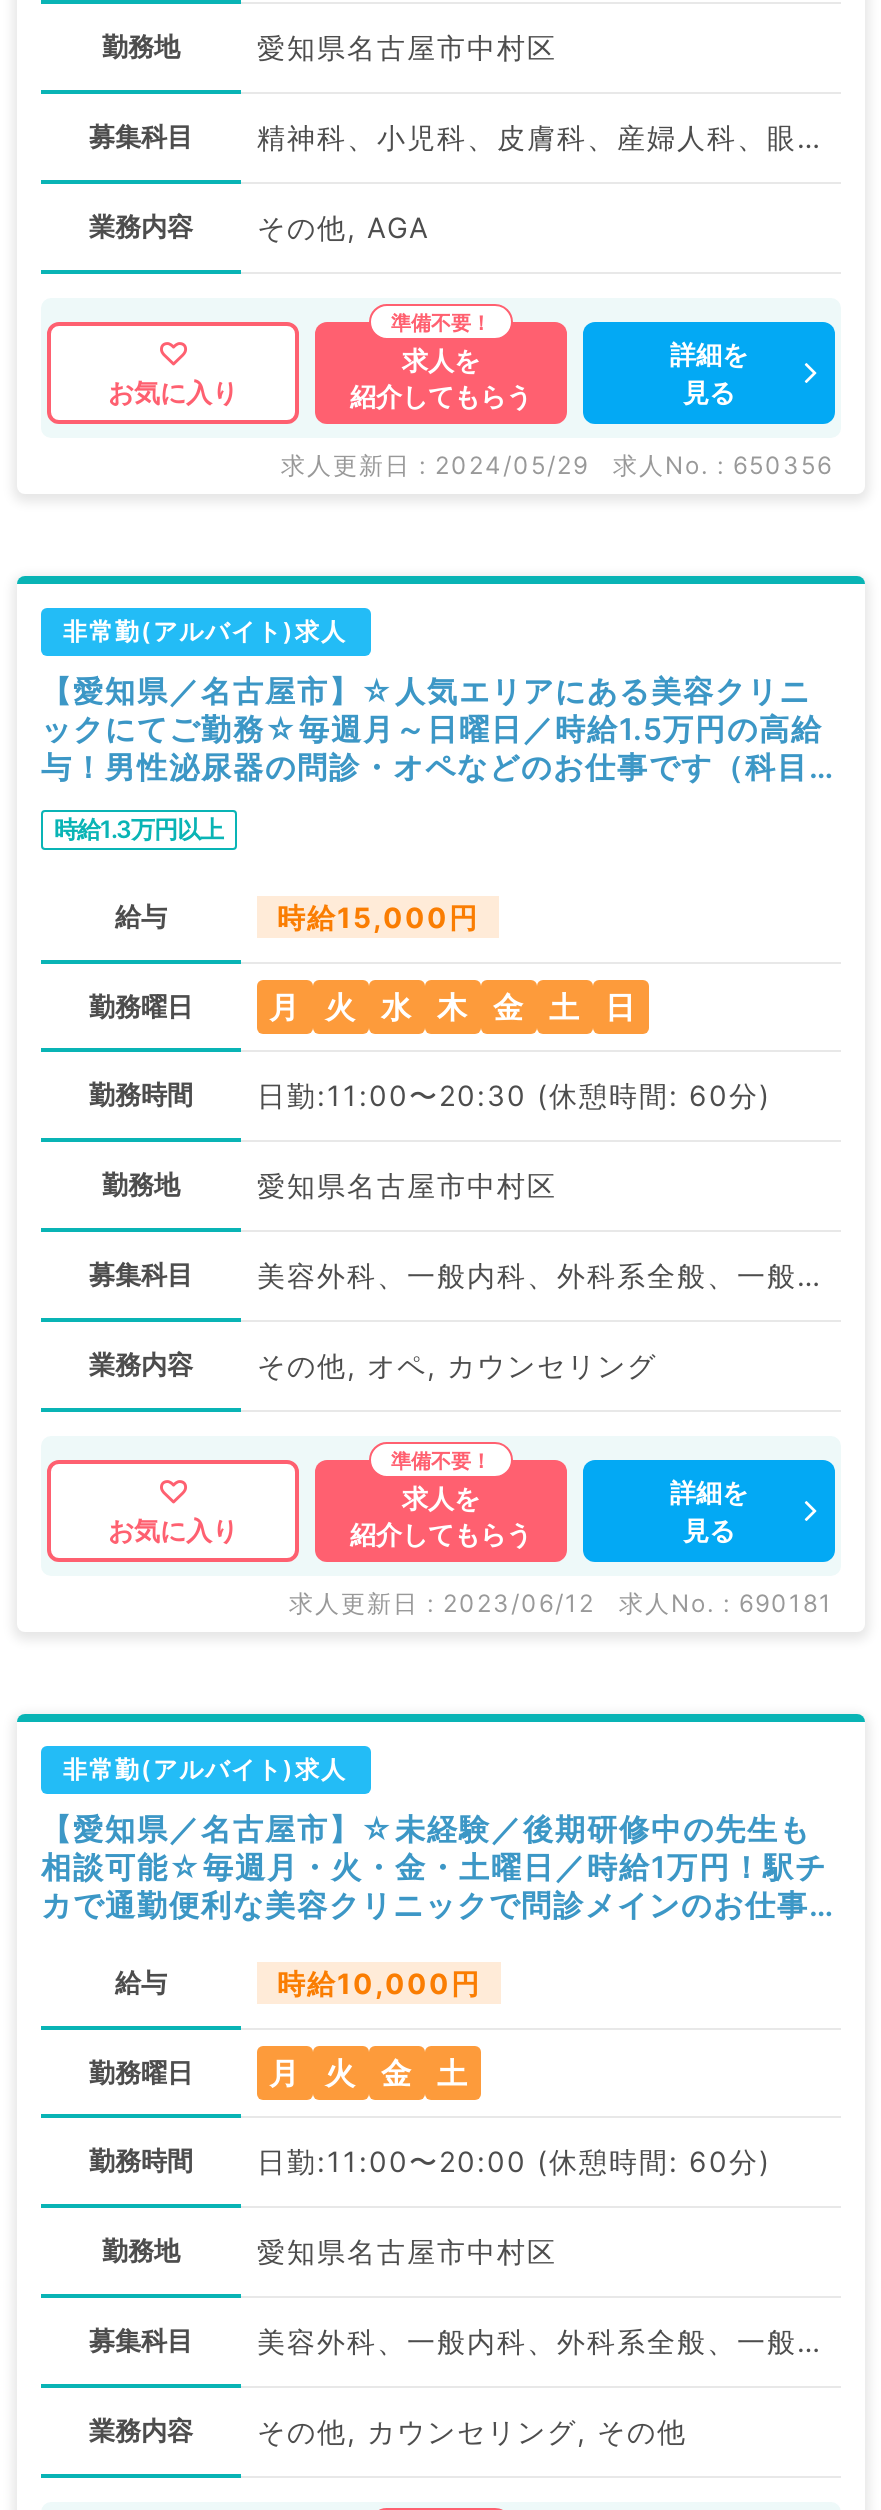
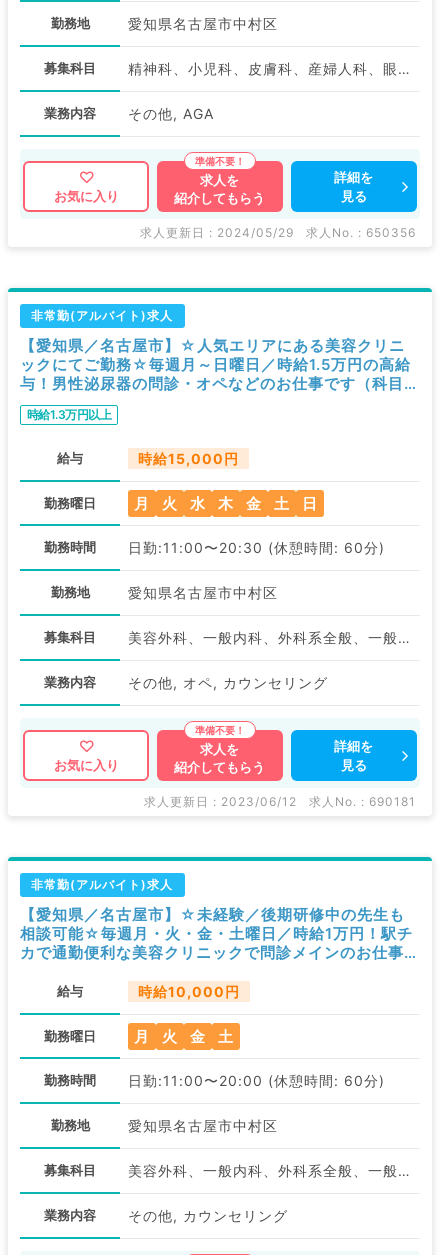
- その他, カウンセリング, その他
+ その他, カウンセリング
